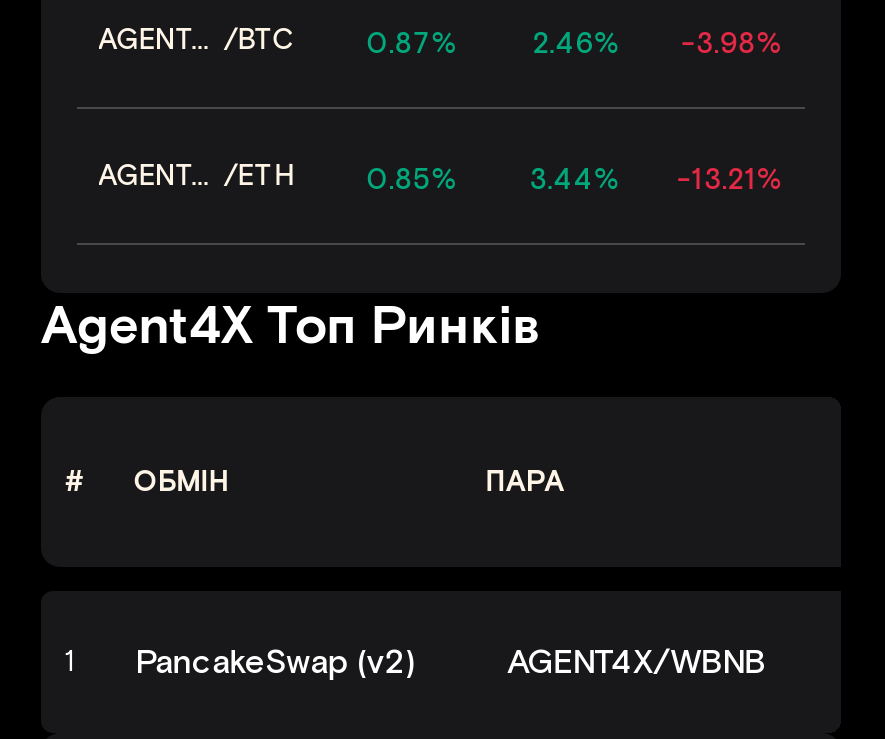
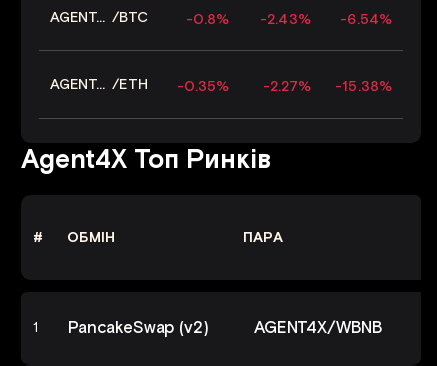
- 0.87%
+ -0.8%

- 2.46%
+ -2.43%

- -3.98%
+ -6.54%

- 0.85%
+ -0.35%

- 3.44%
+ -2.27%

- -13.21%
+ -15.38%
